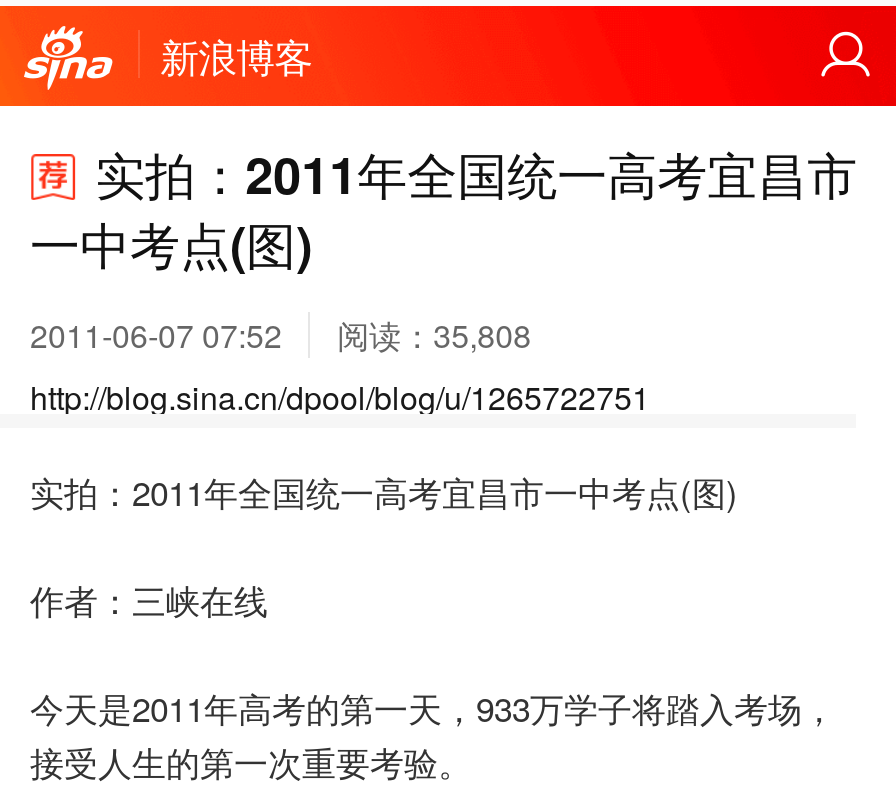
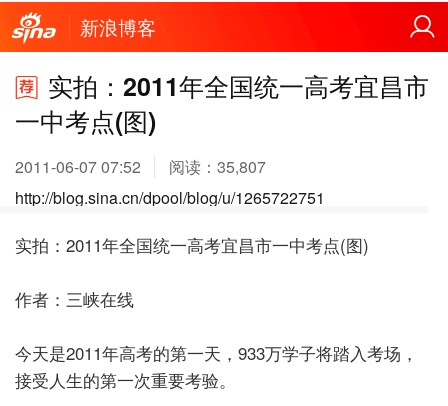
- 2011-06-07 07:52 阅读：35,808
+ 2011-06-07 07:52 阅读：35,807
